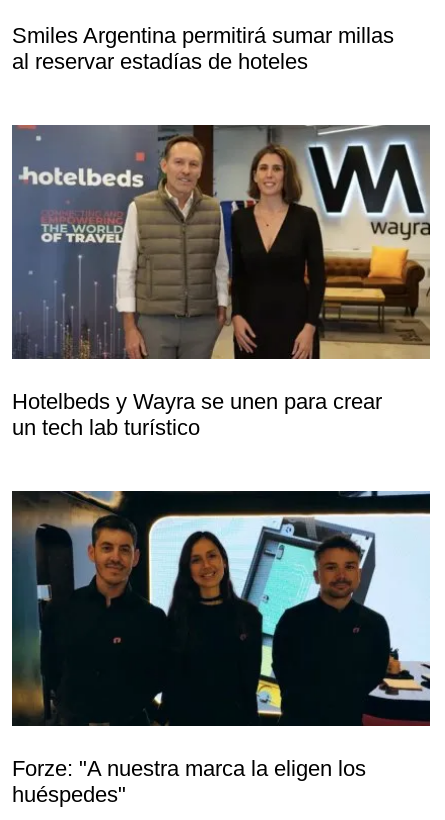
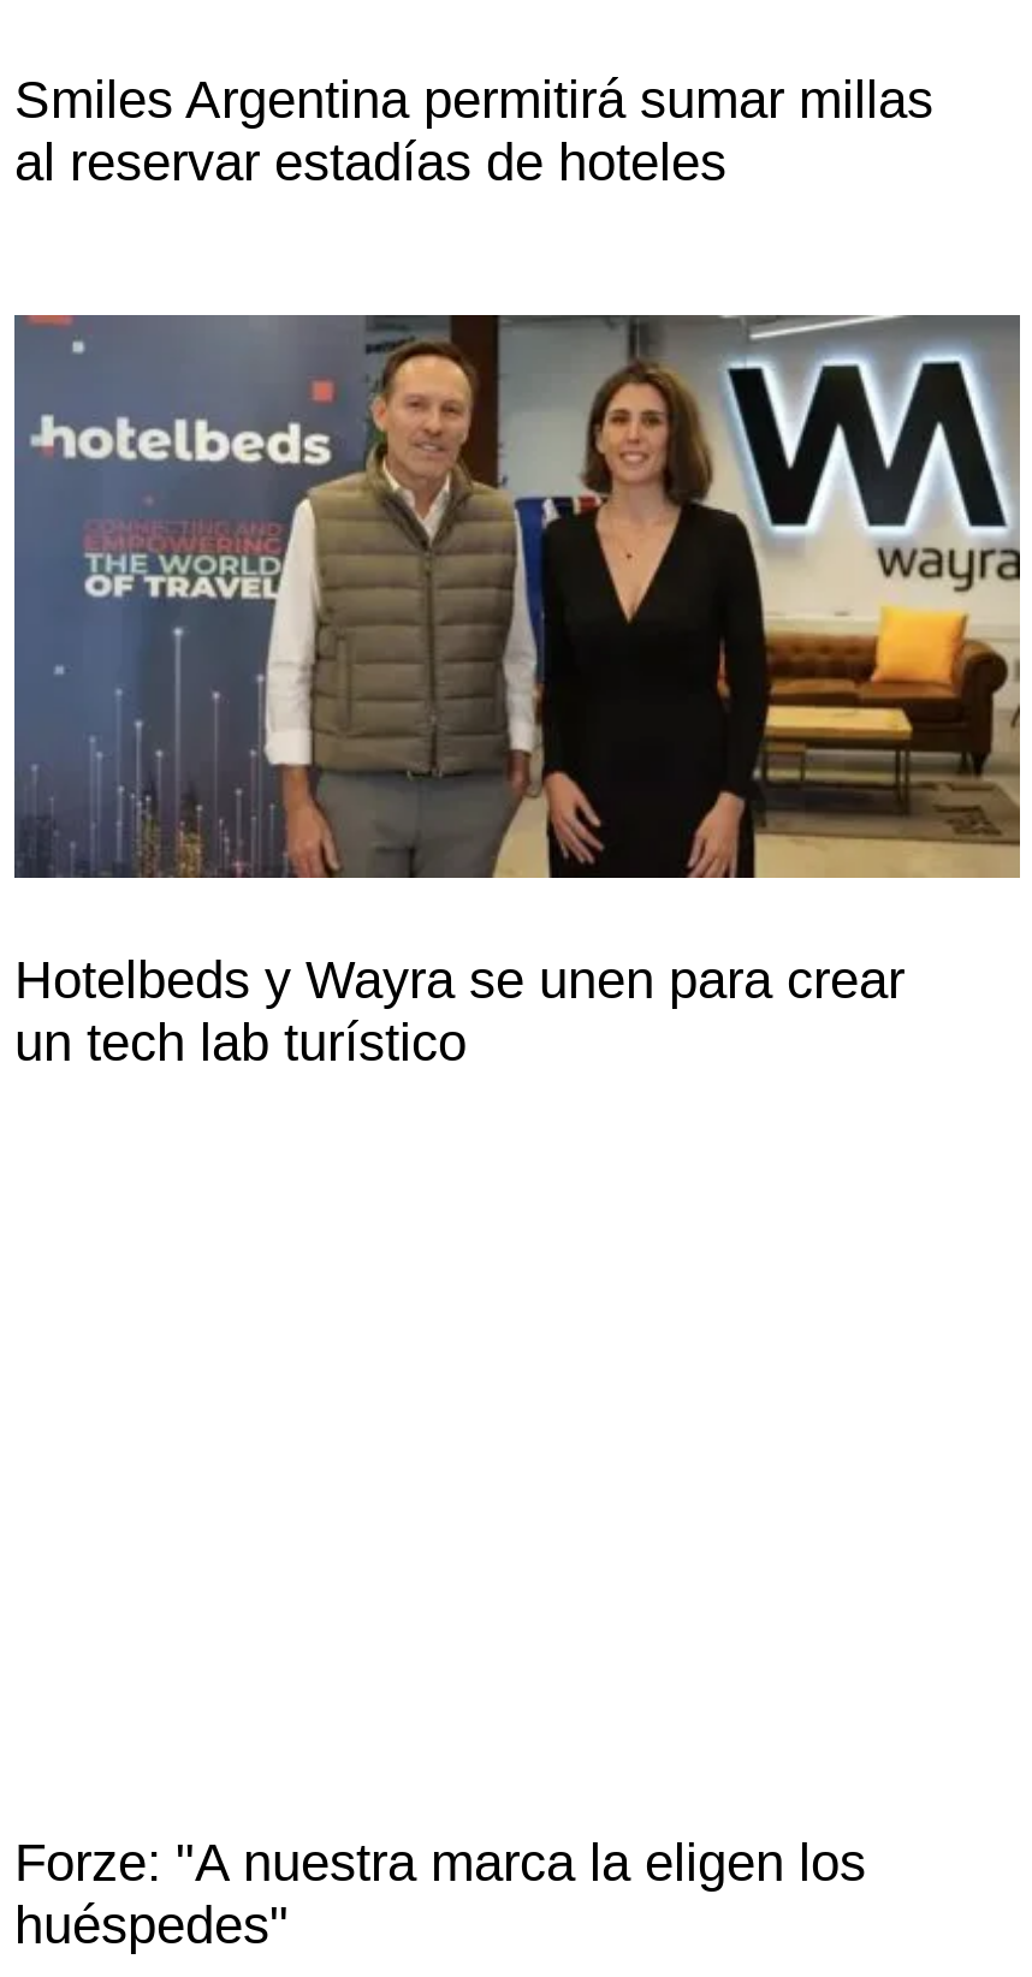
- [image]
